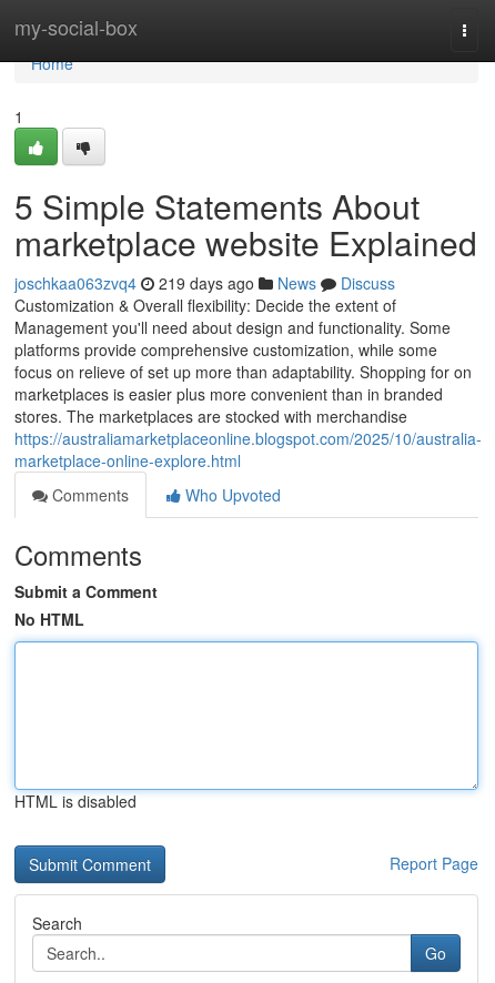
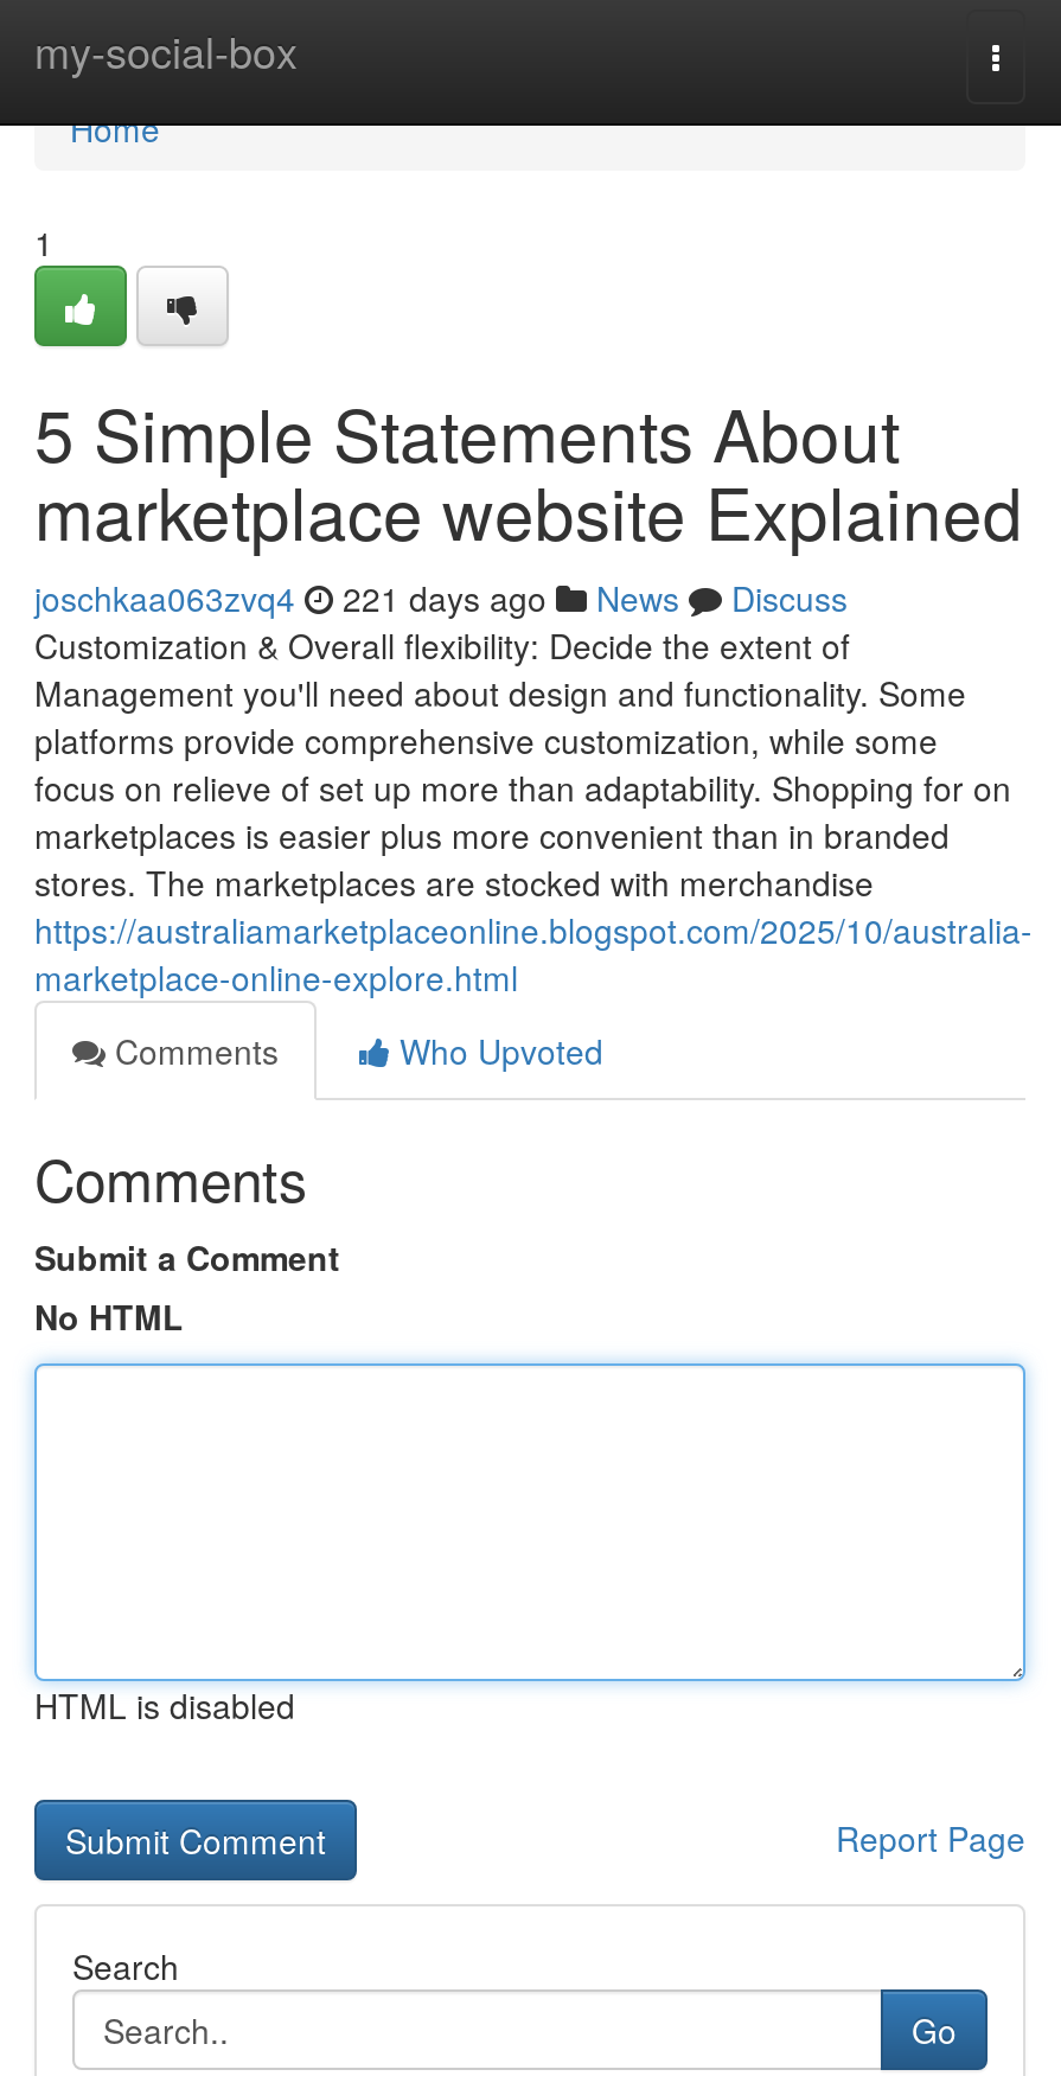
- joschkaa063zvq4 219 days ago News Discuss
+ joschkaa063zvq4 221 days ago News Discuss
